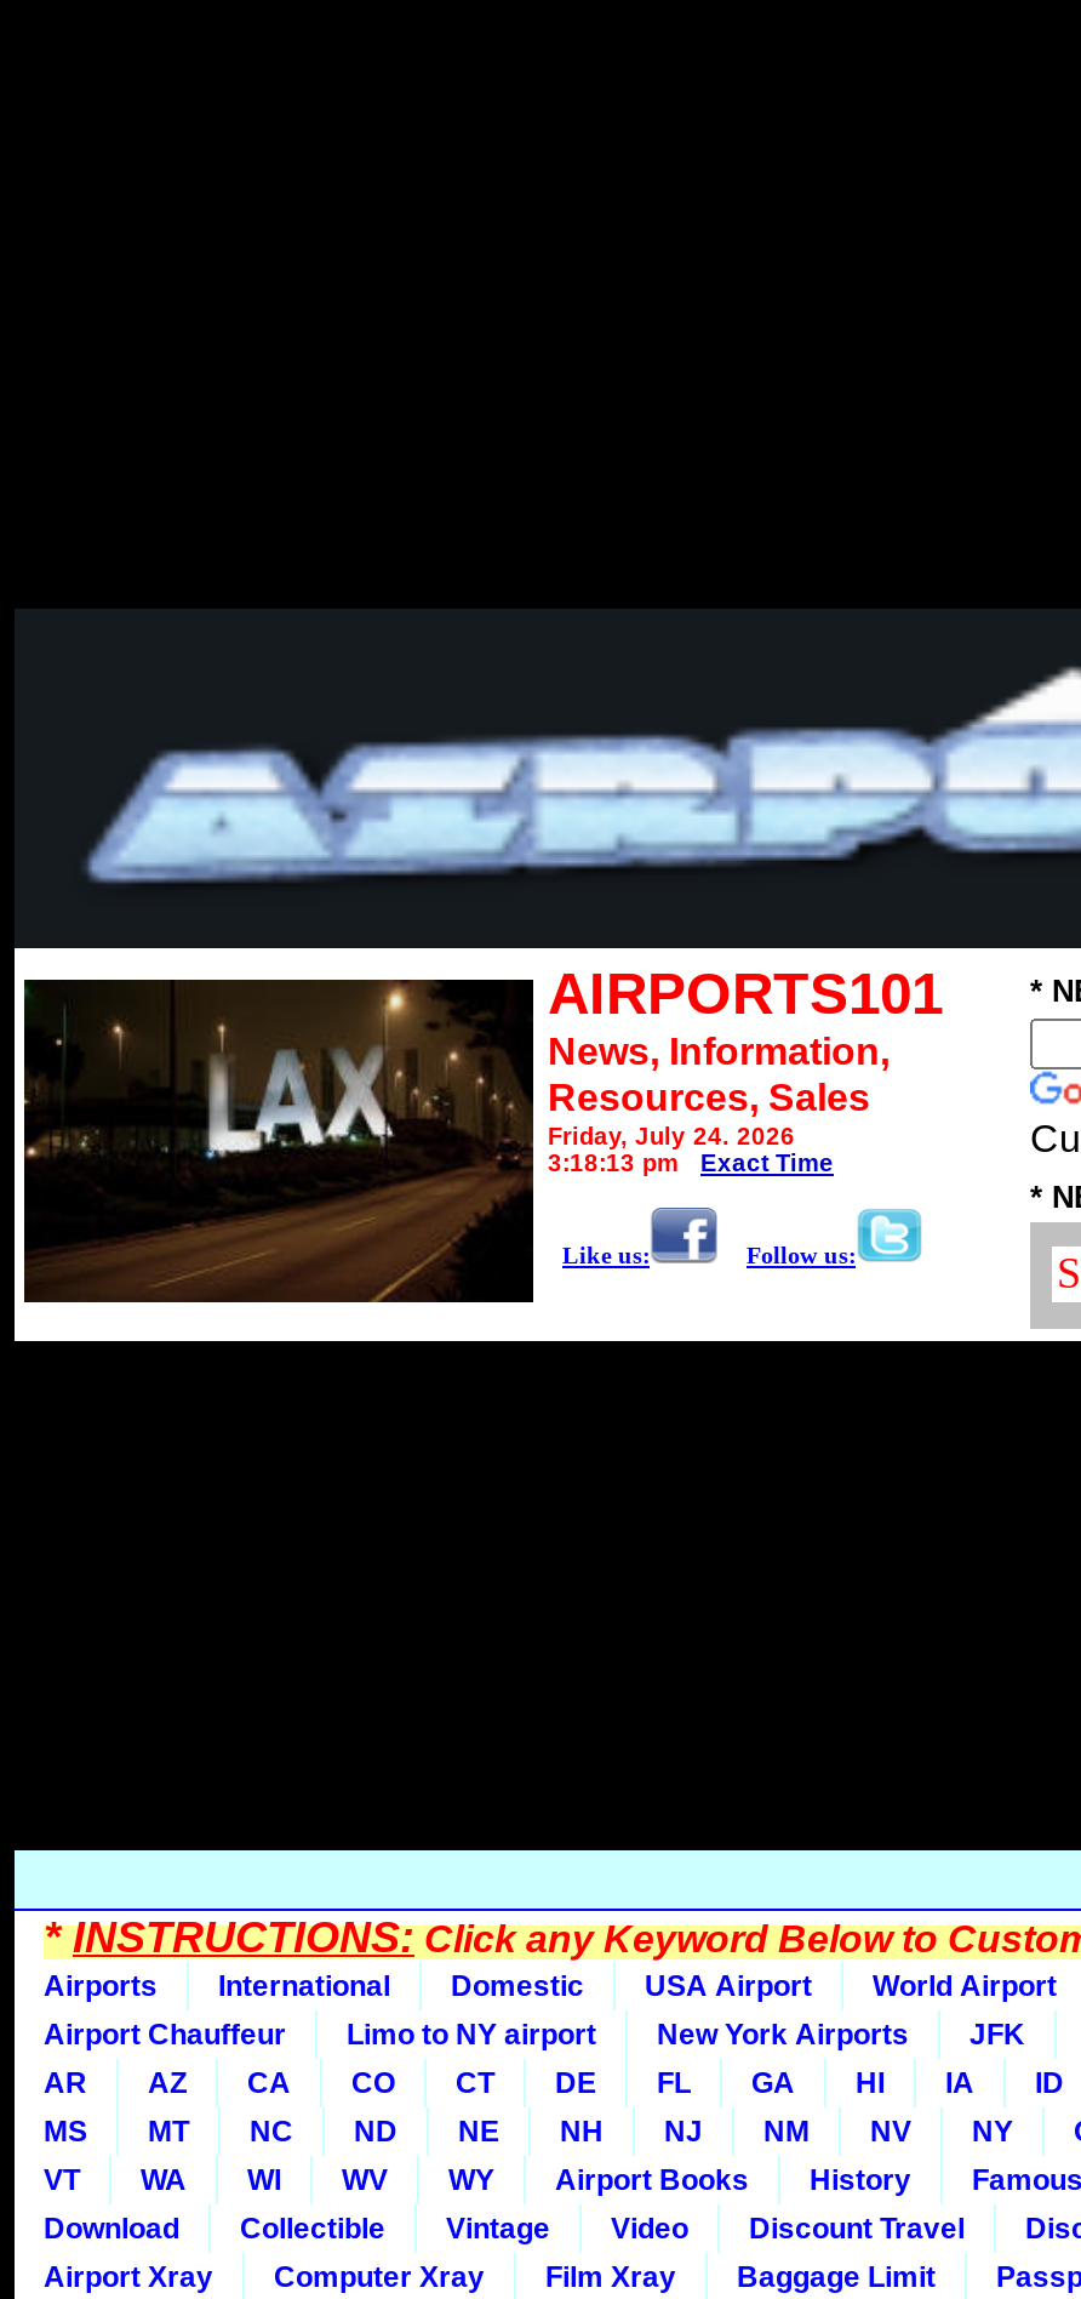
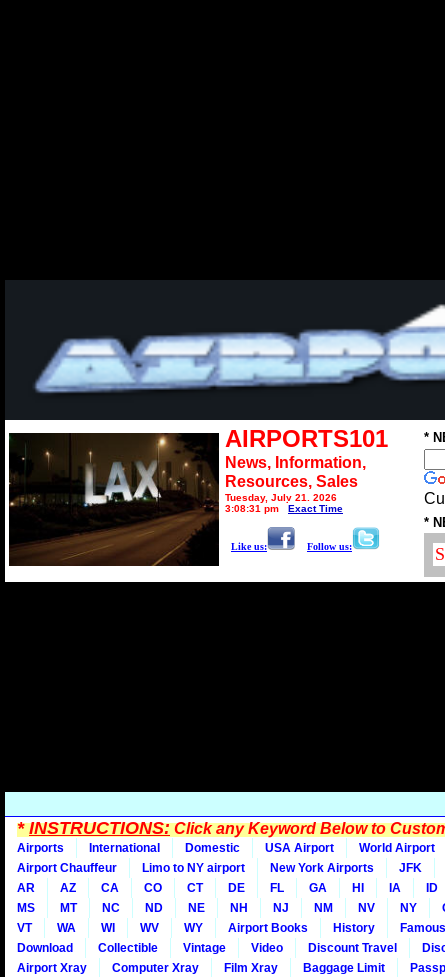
- Friday, July 24, 2026
+ Tuesday, July 21, 2026

- 3:18:13 pm Exact Time
+ 3:08:31 pm Exact Time
